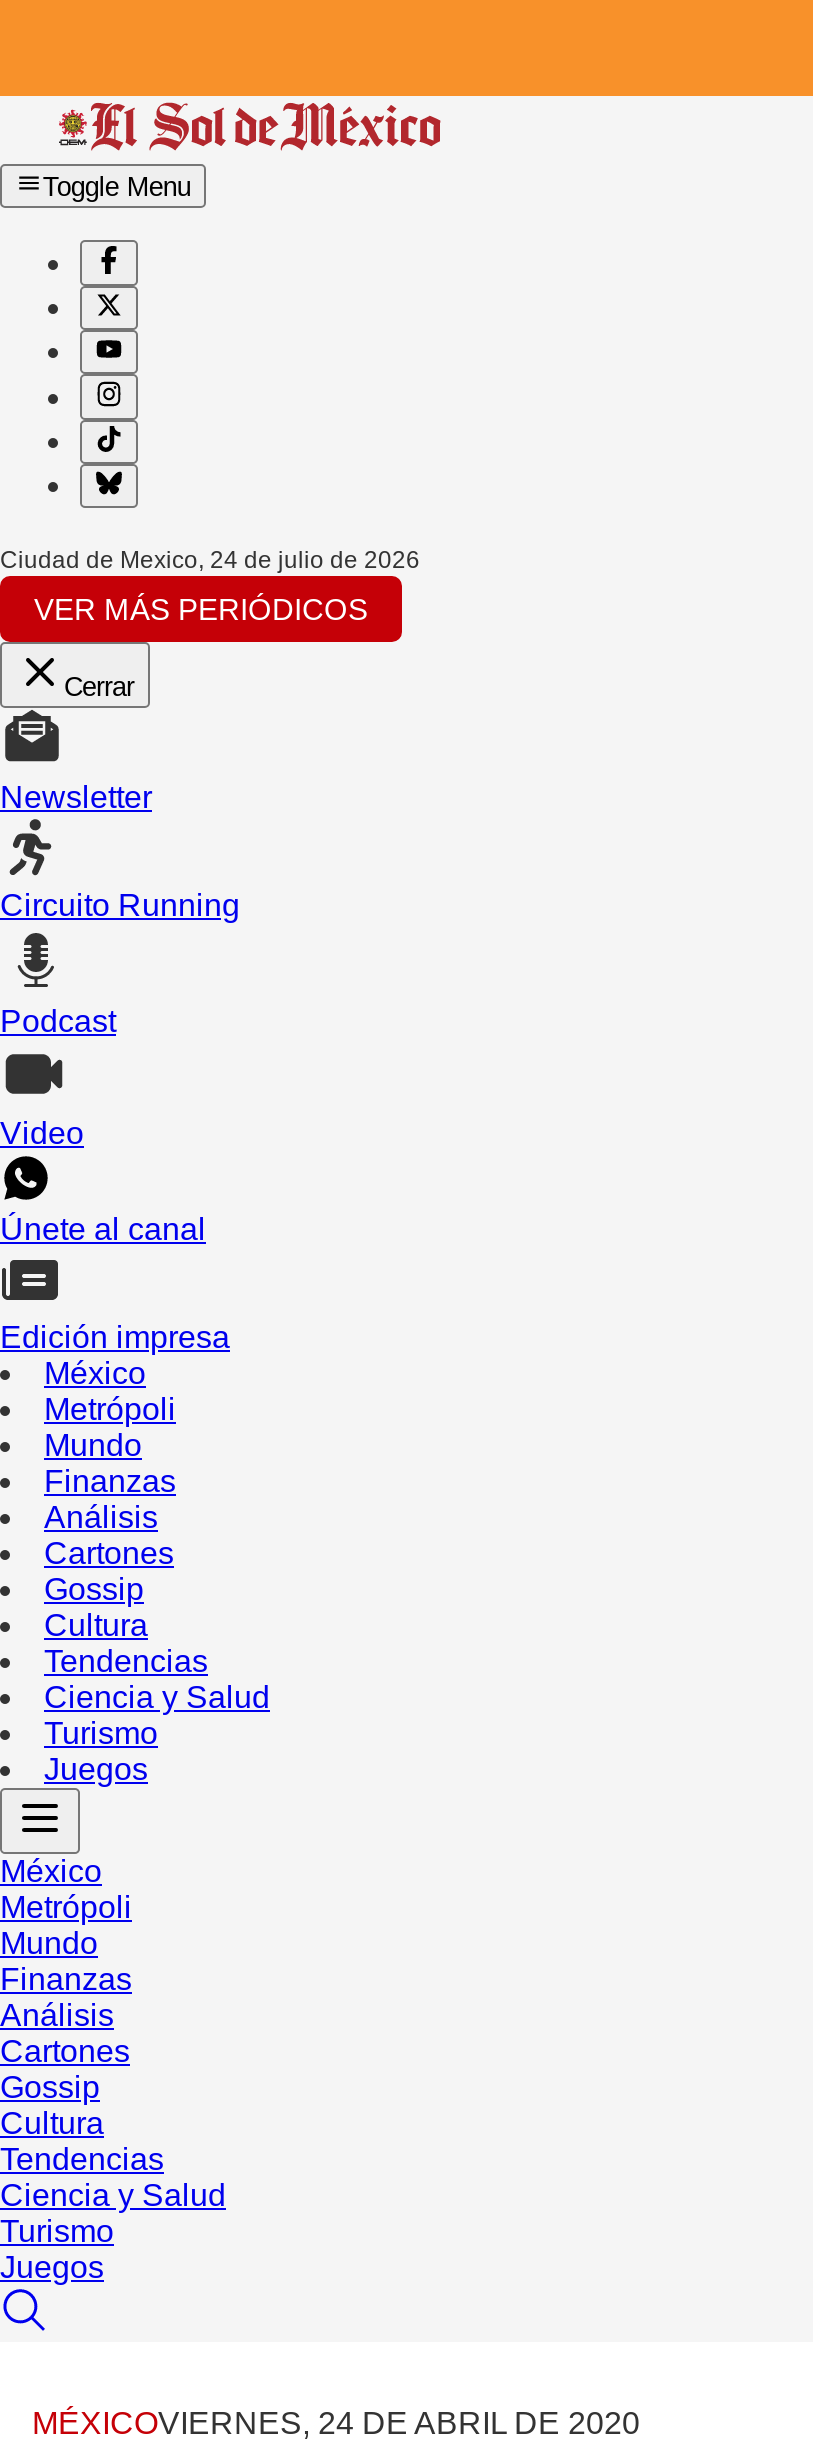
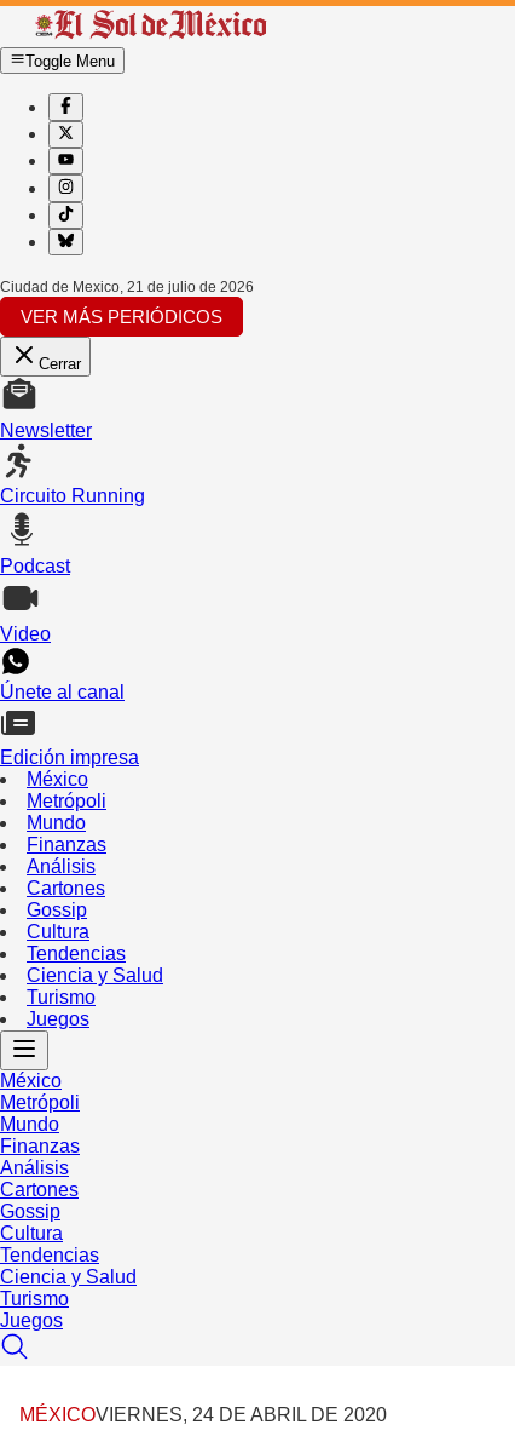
- Ciudad de Mexico, 24 de julio de 2026
+ Ciudad de Mexico, 21 de julio de 2026
